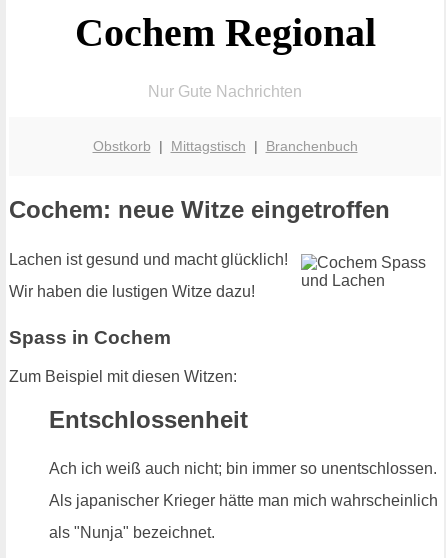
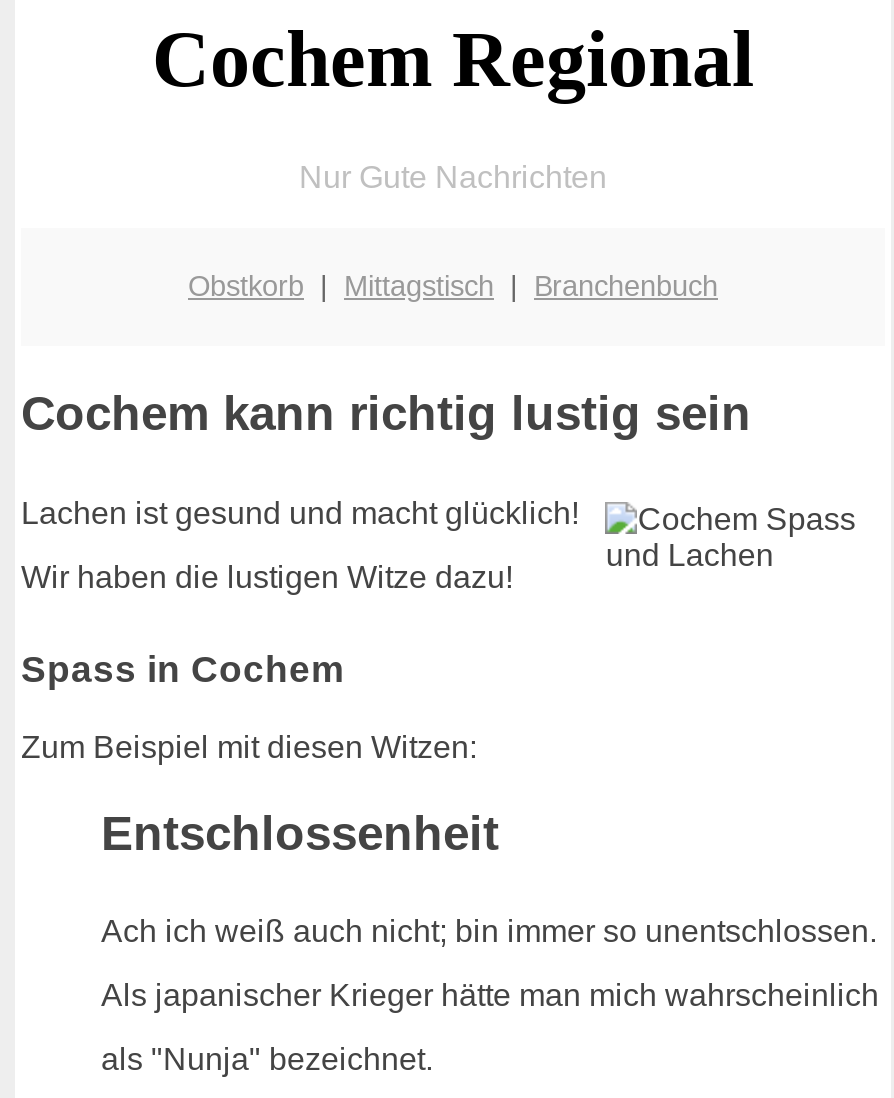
- Cochem: neue Witze eingetroffen
+ Cochem kann richtig lustig sein
